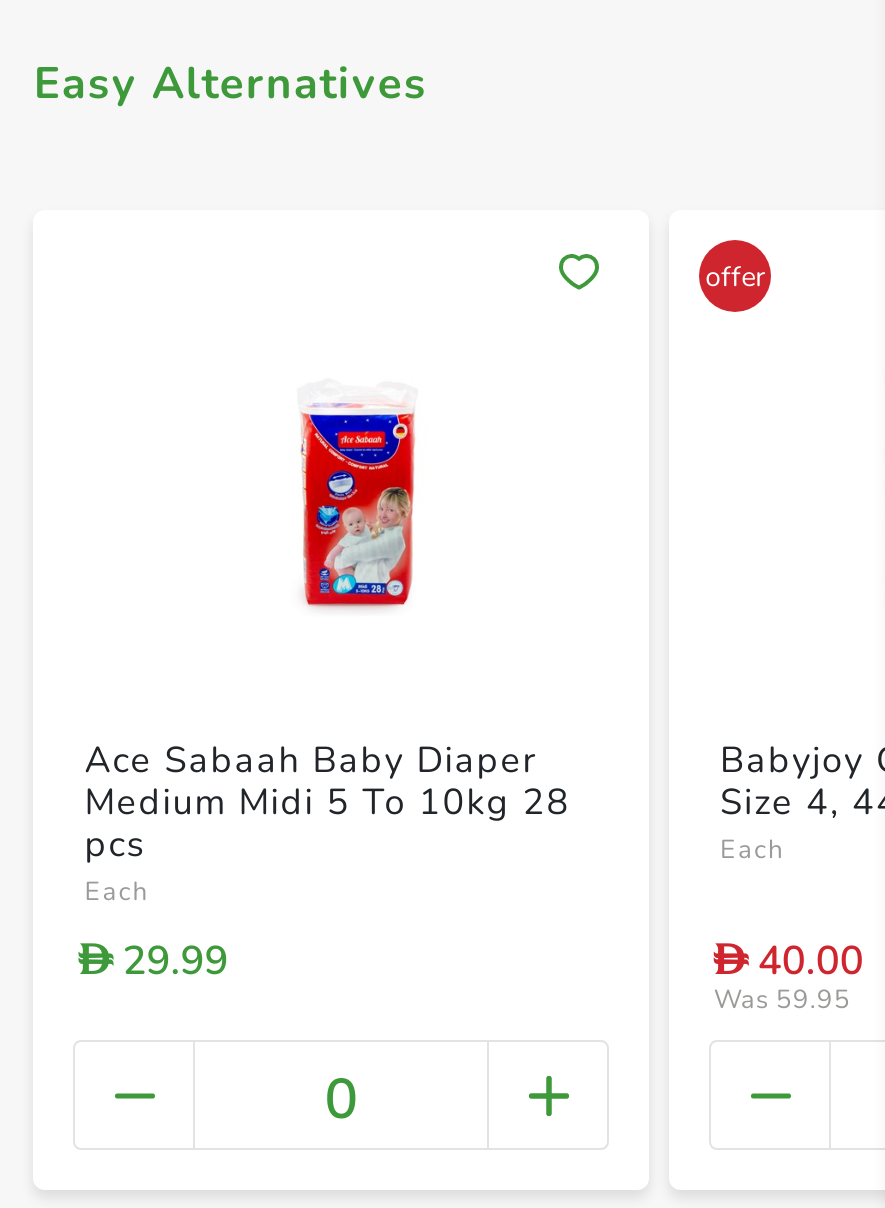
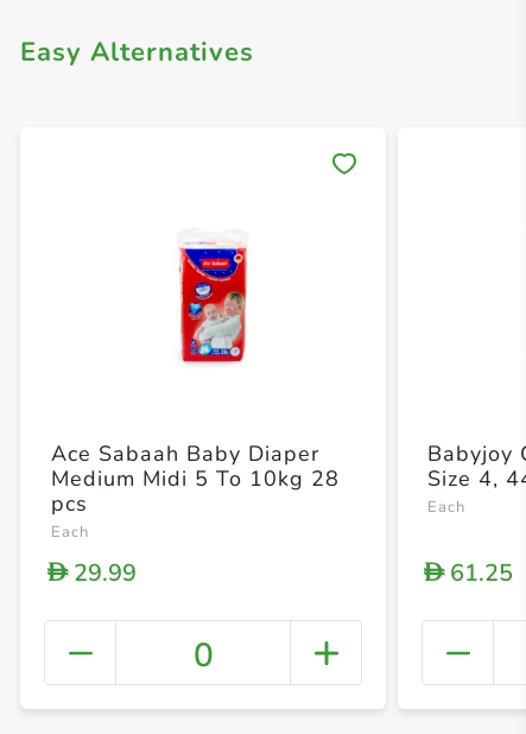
- [image]

- D 40.00
- Was 59.95
+ D 61.25
